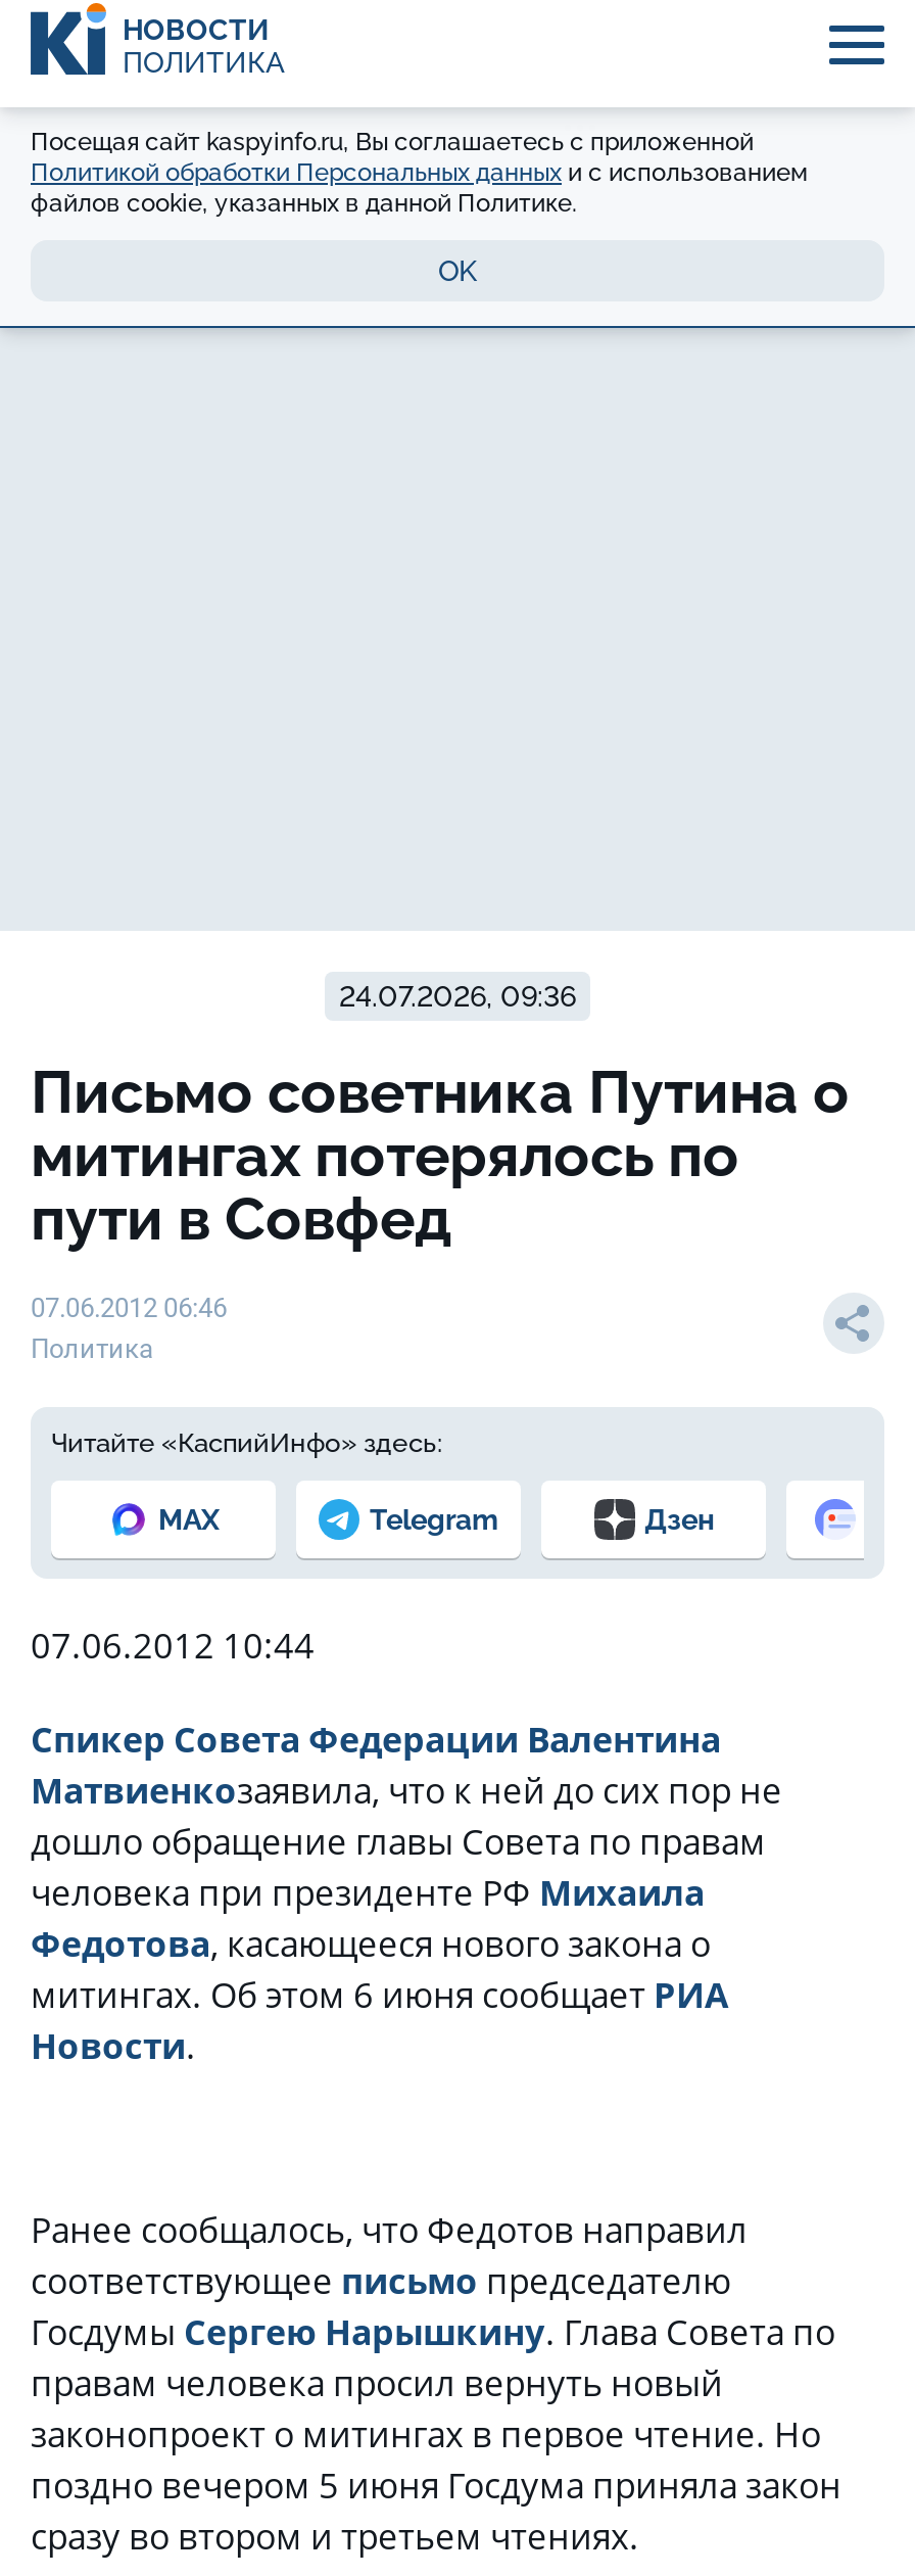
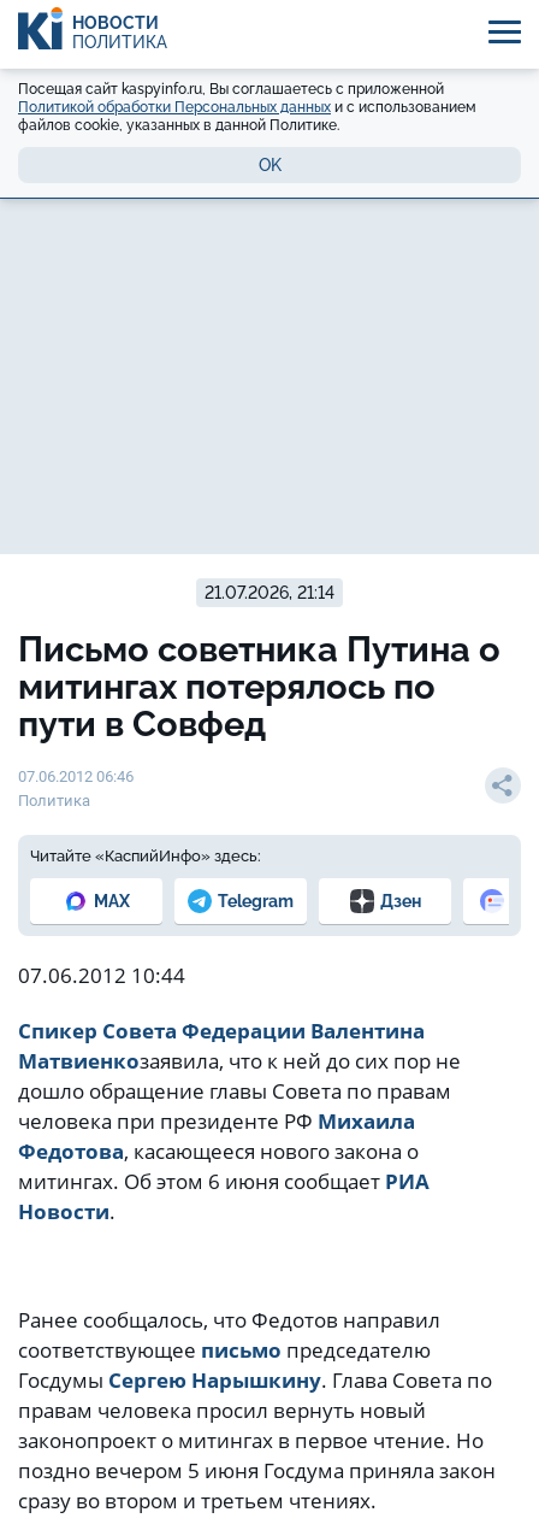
- 24.07.2026, 09:36
+ 21.07.2026, 21:14
